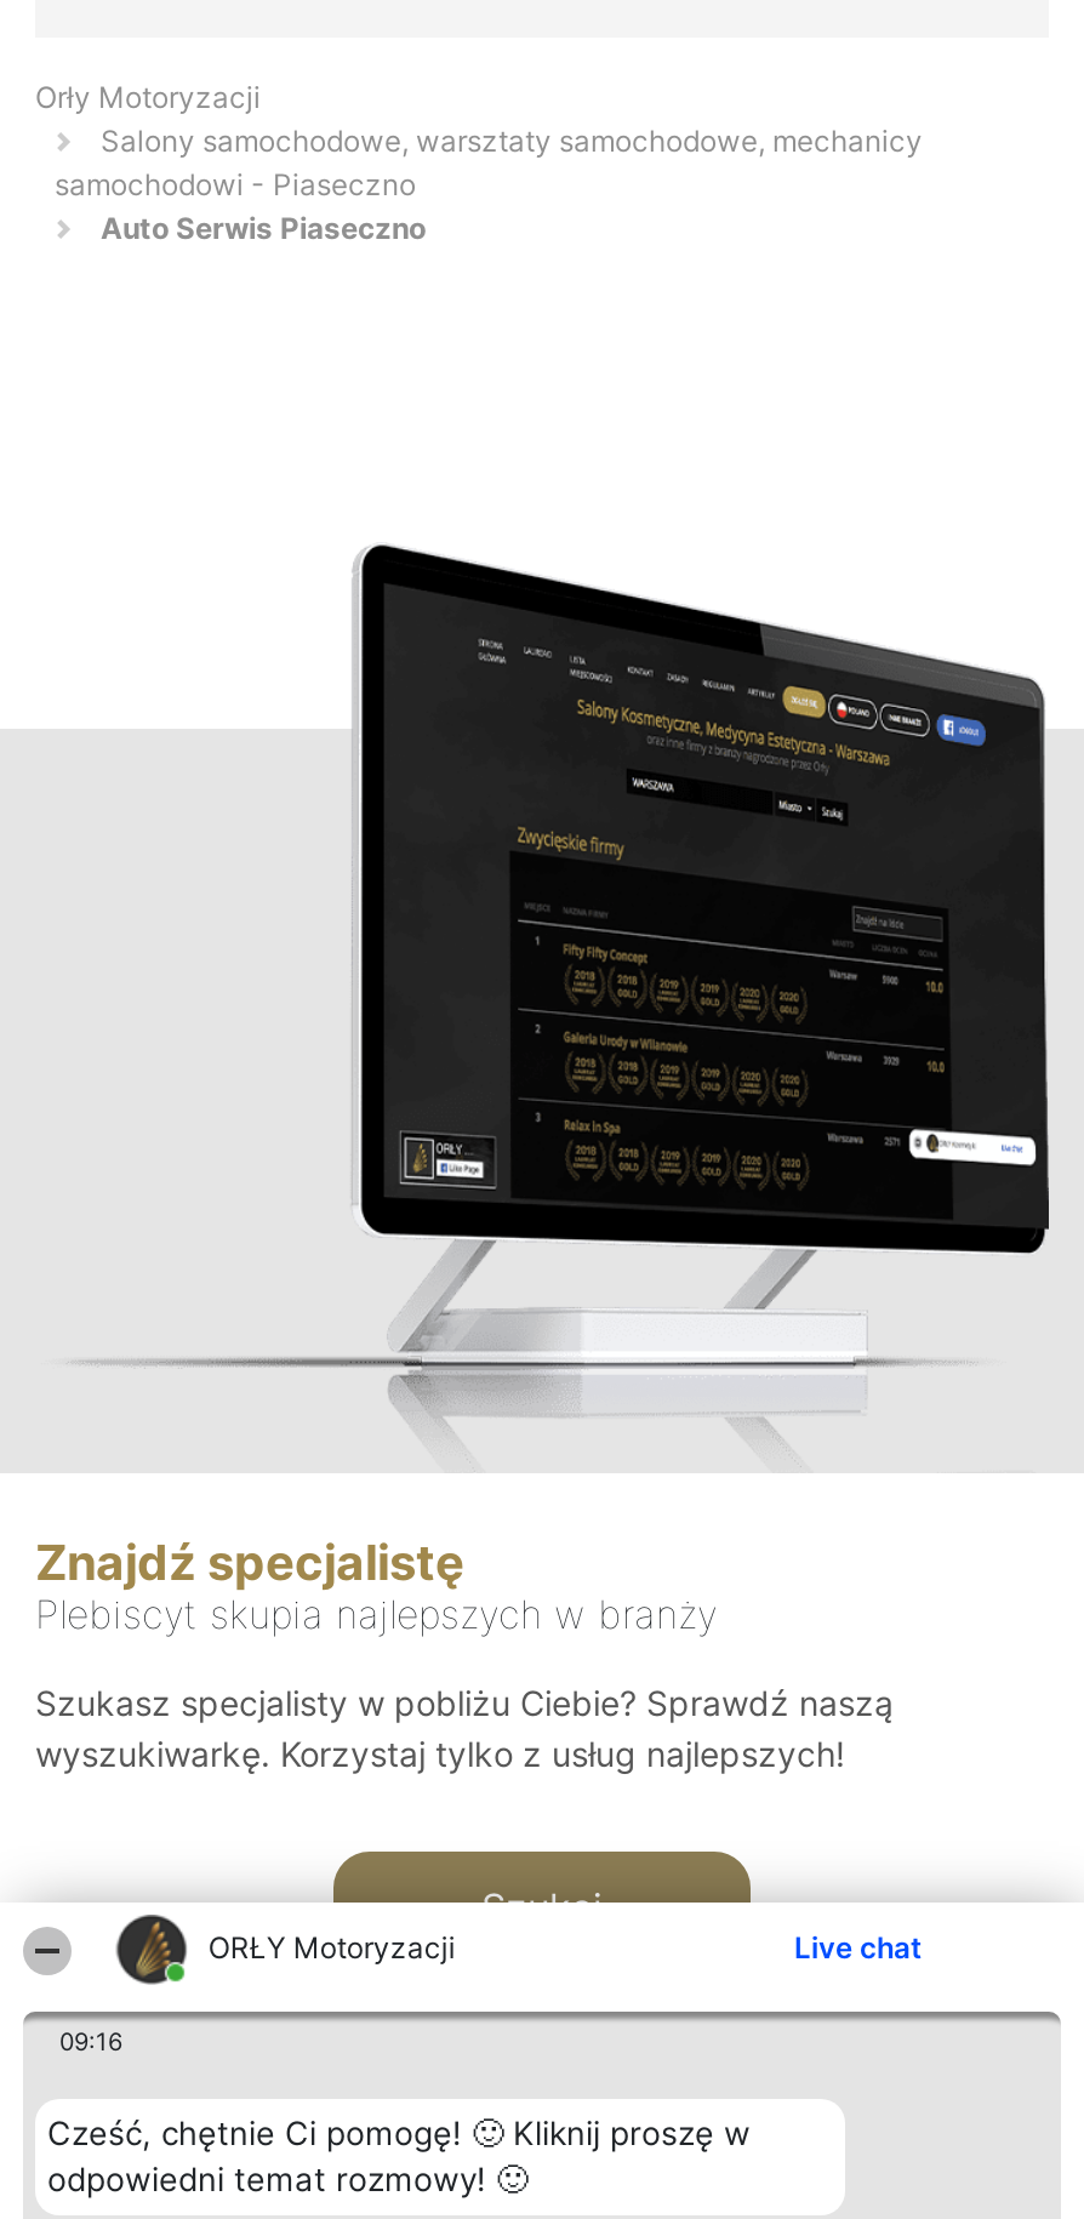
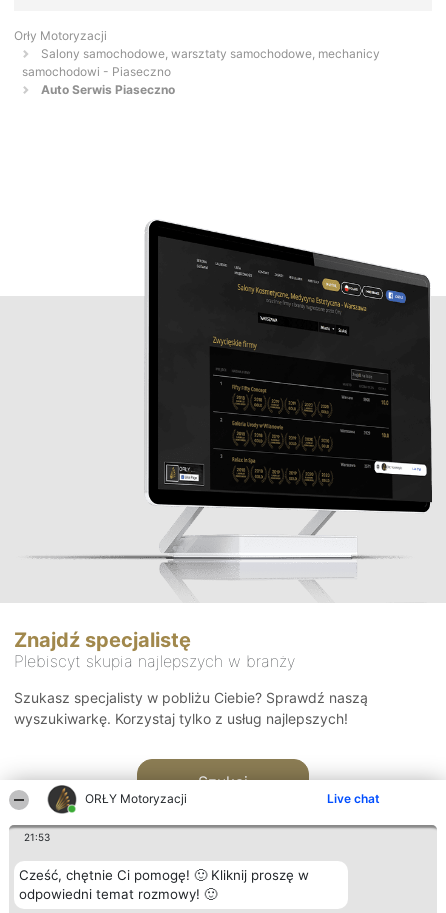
- 09:16
+ 21:53
